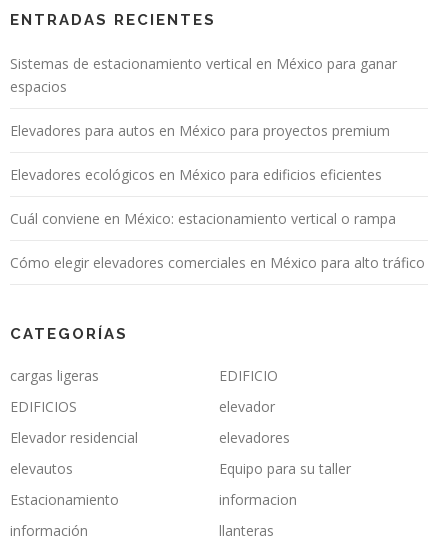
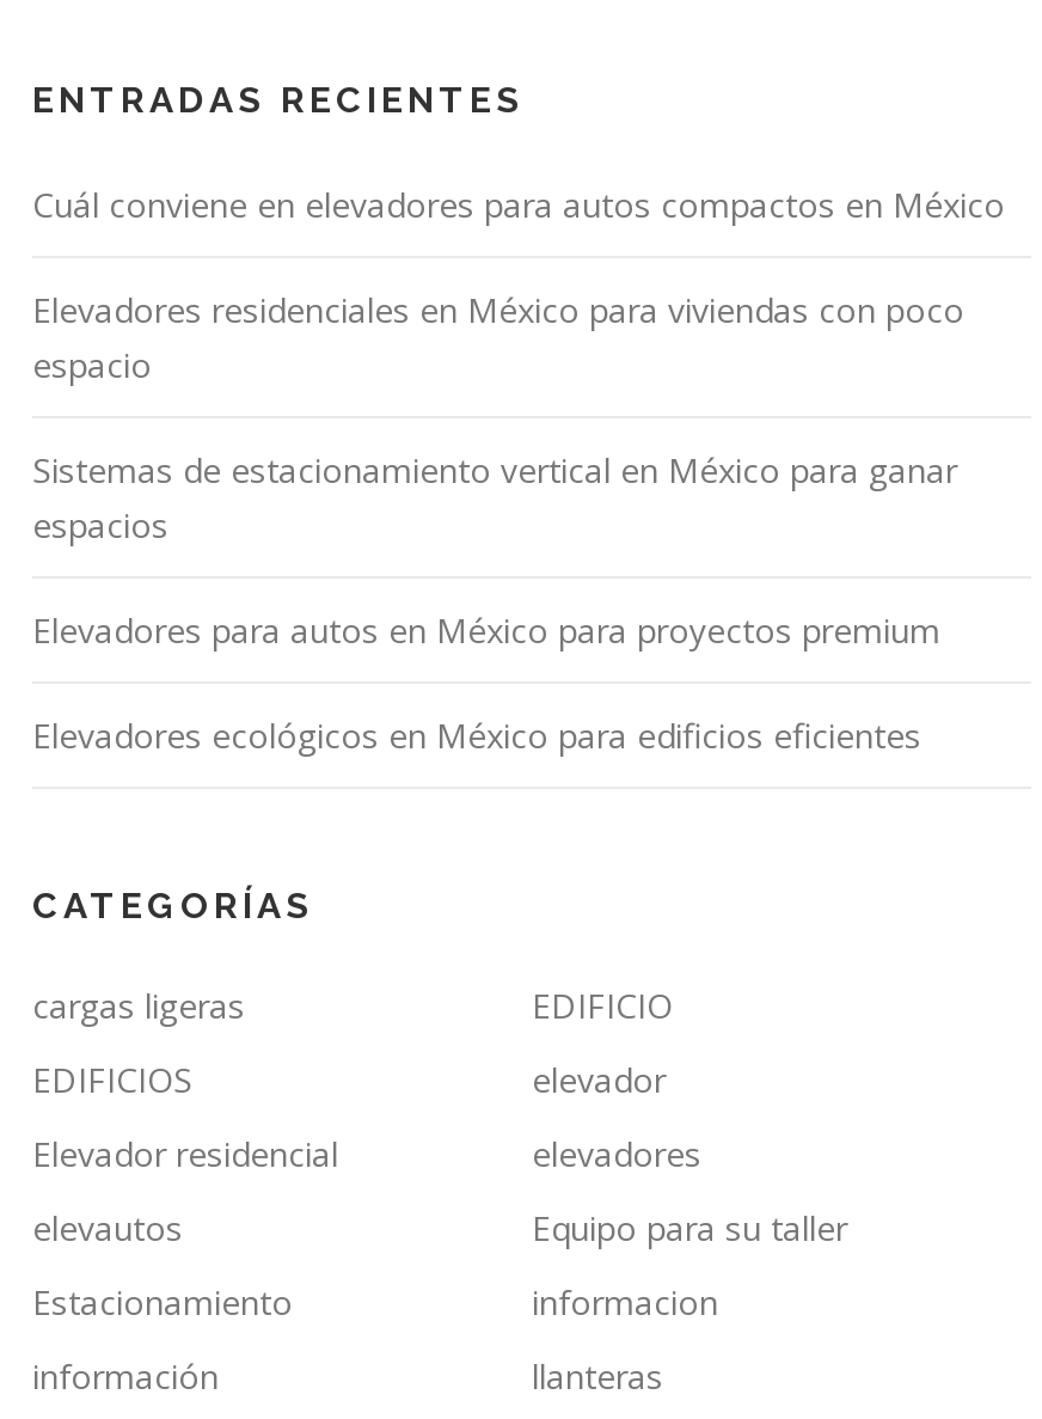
+ Cuál conviene en elevadores para autos compactos en México
+ Elevadores residenciales en México para viviendas con poco
+ espacio

moved down: Sistemas de estacionamiento vertical en México para ganar | espacios | Elevadores para autos en México para proyectos premium | Elevadores ecológicos en México para edificios eficientes

- Cuál conviene en México: estacionamiento vertical o rampa
- Cómo elegir elevadores comerciales en México para alto tráfico
